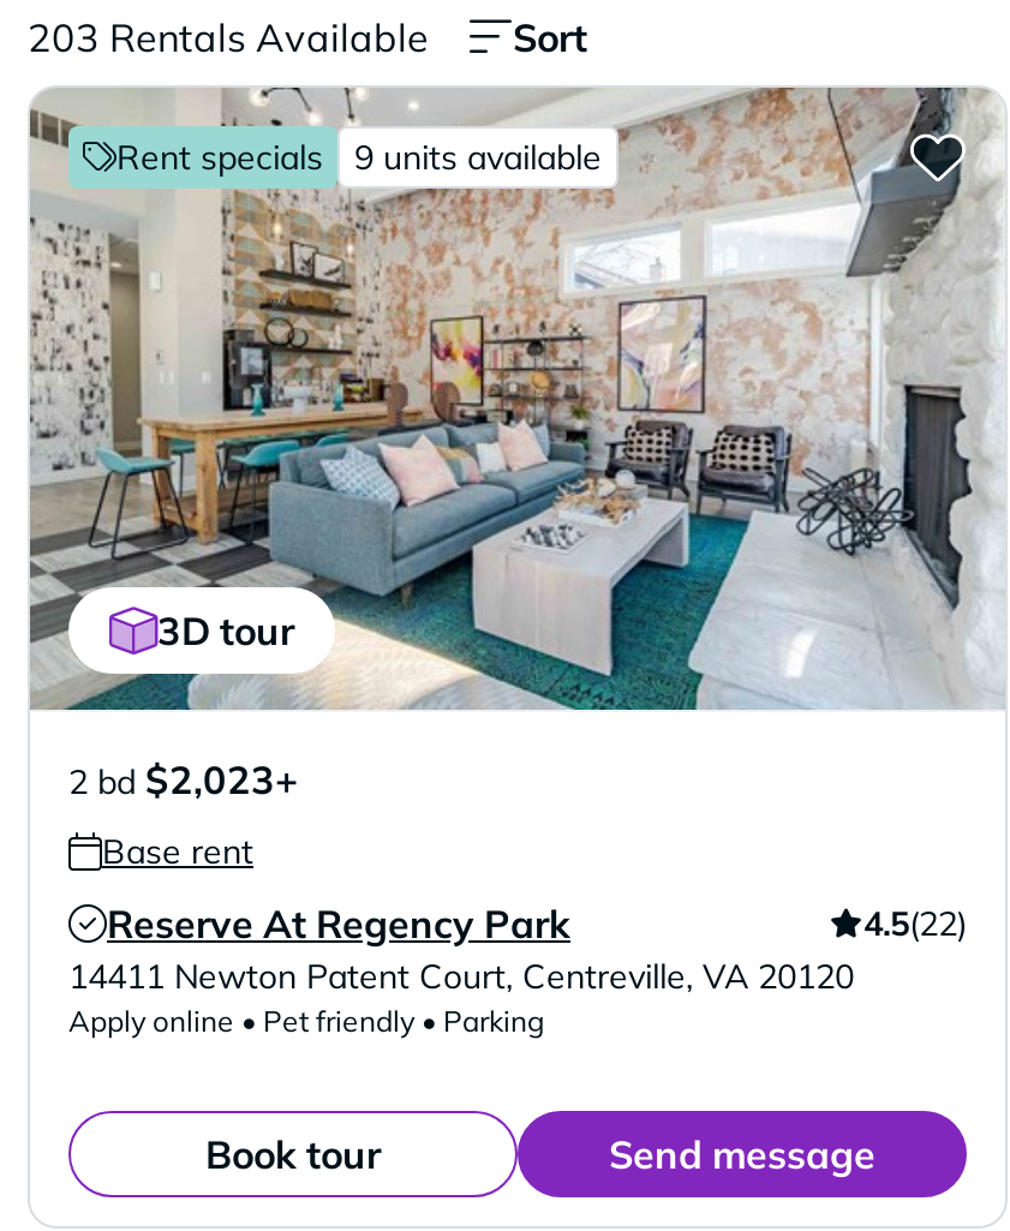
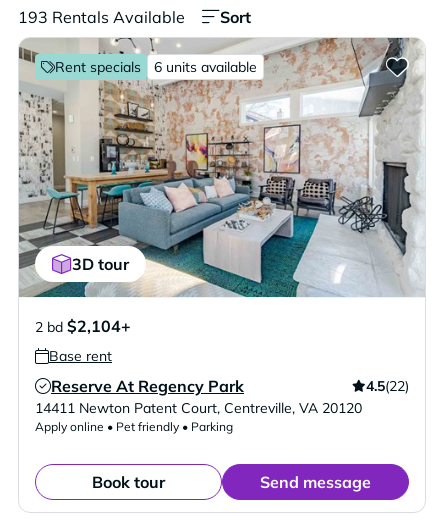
- 203 Rentals Available
+ 193 Rentals Available

- 9 units available
+ 6 units available

- 2 bd $2,023+
+ 2 bd $2,104+
